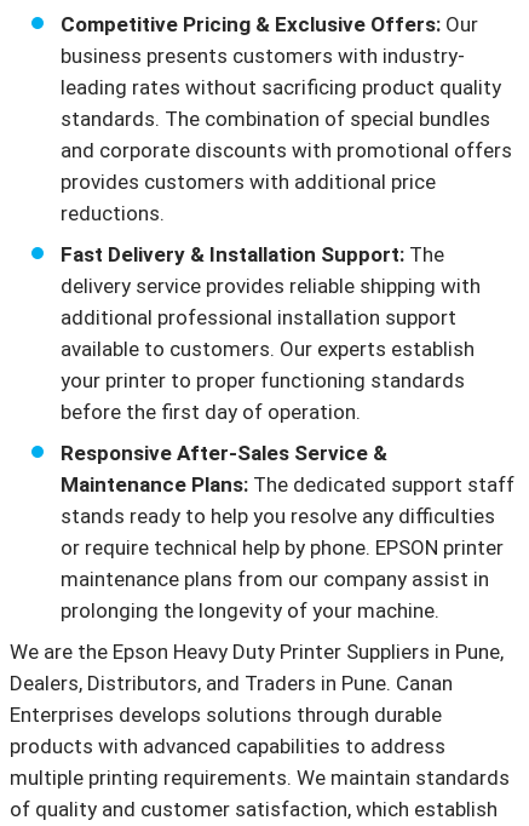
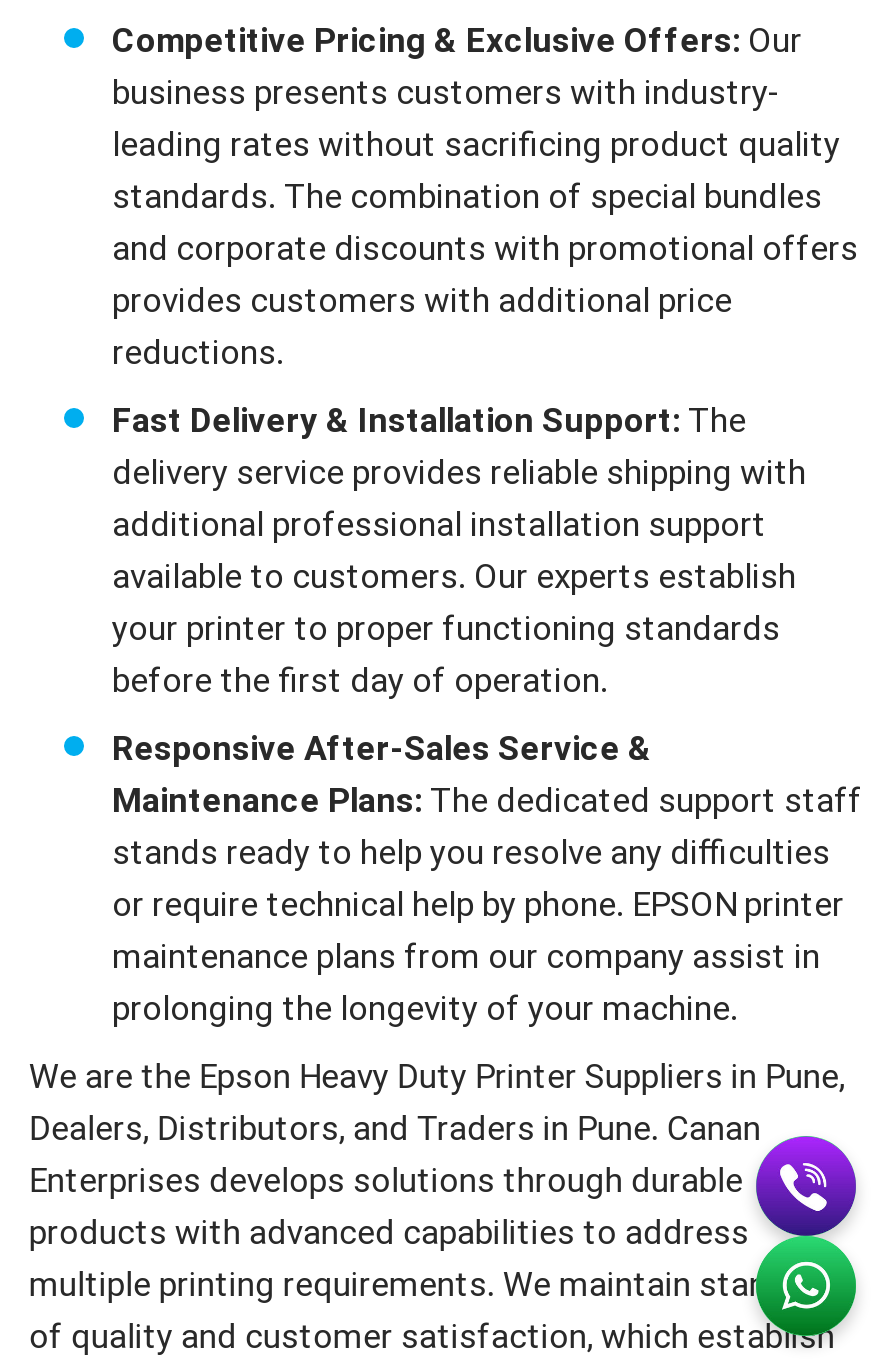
+ [image]
